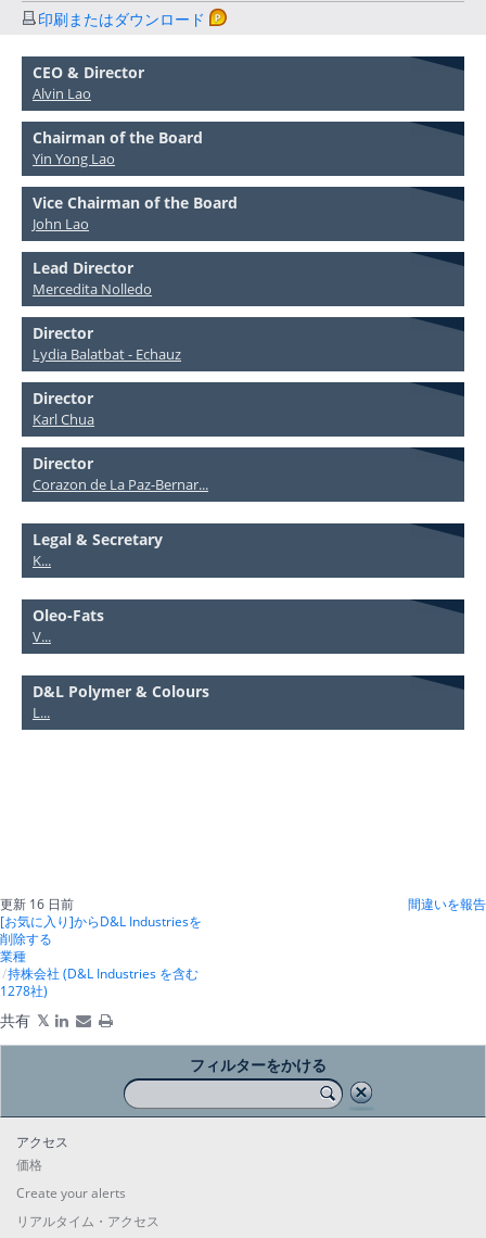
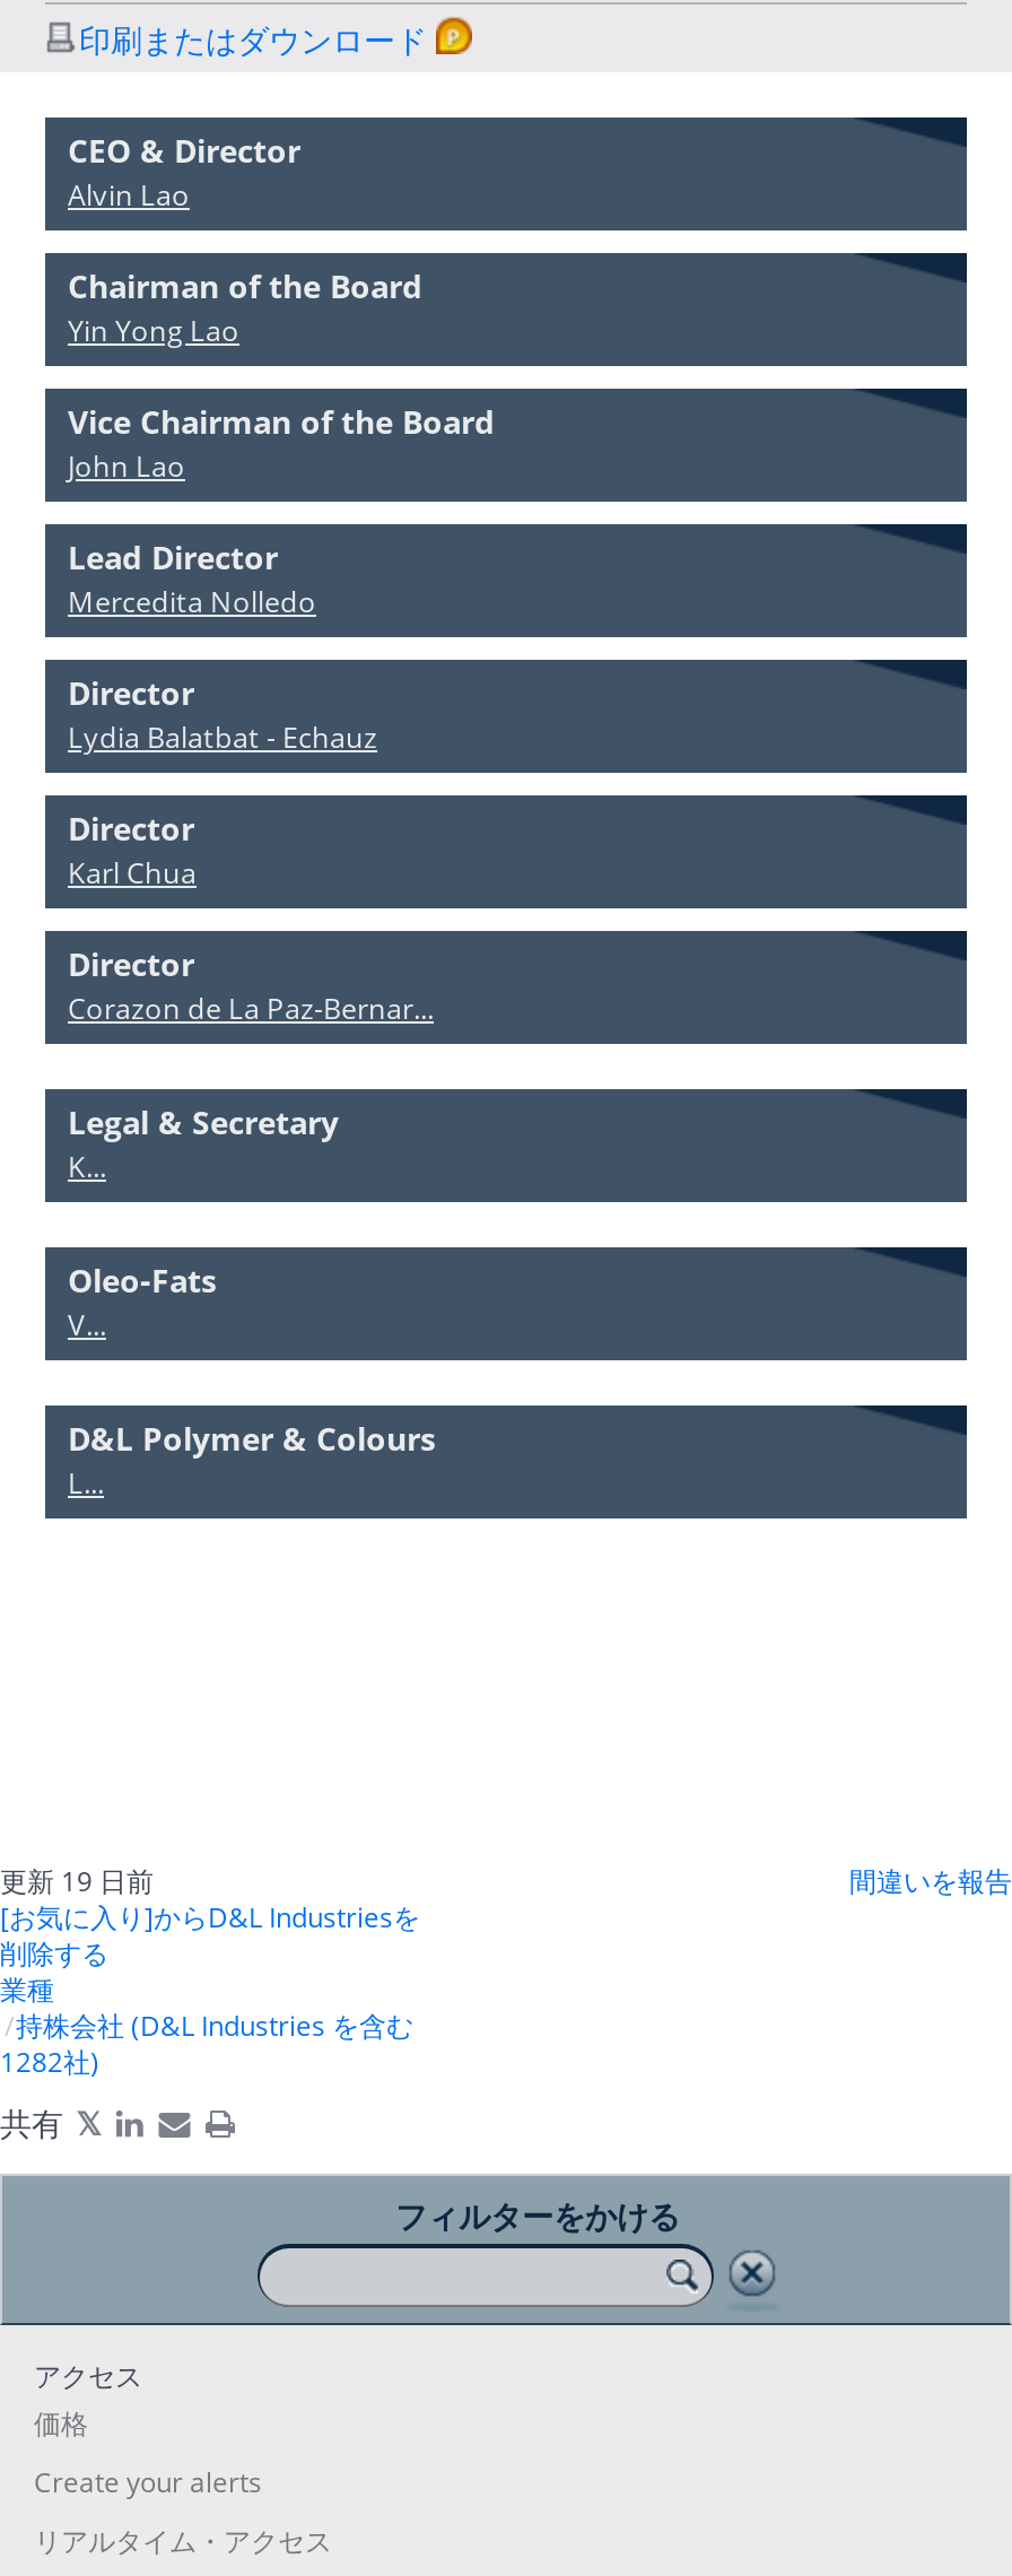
- 更新 16 日前
+ 更新 19 日前

- 1278社)
+ 1282社)
